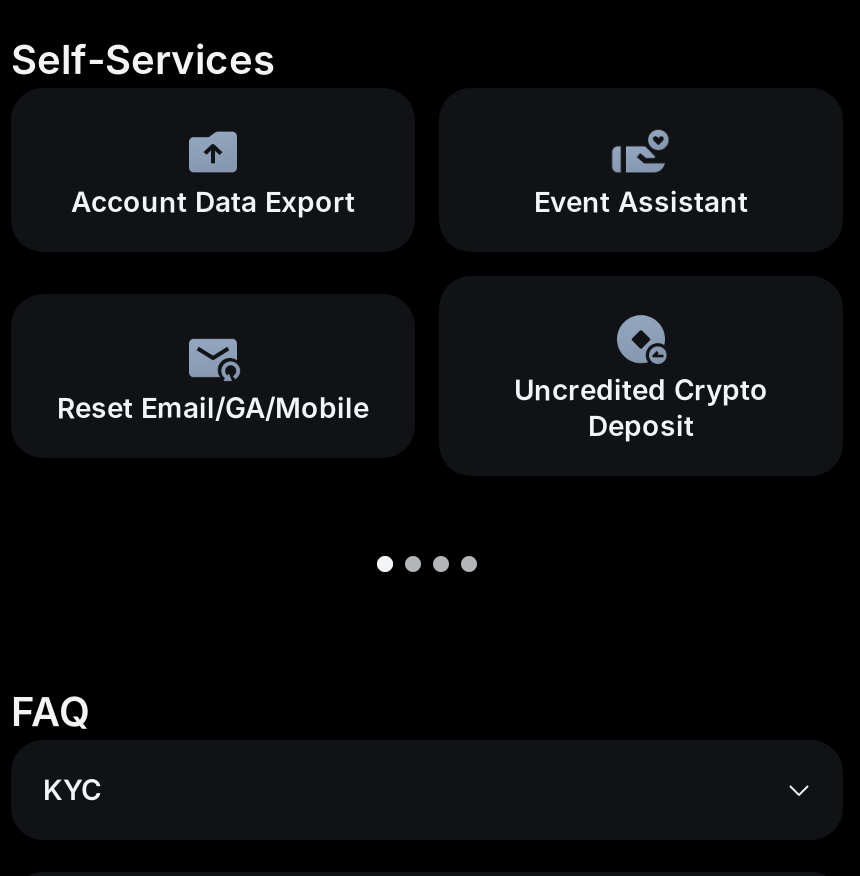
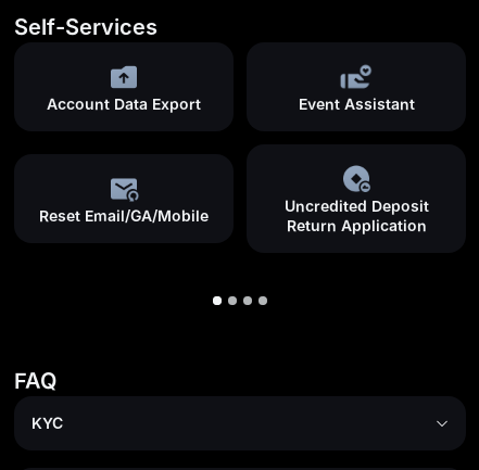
- Uncredited Crypto
- Deposit
+ Uncredited Deposit
+ Return Application
